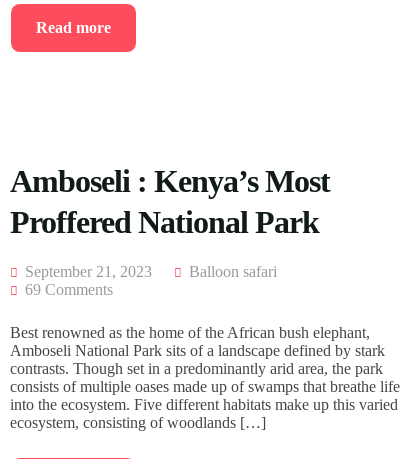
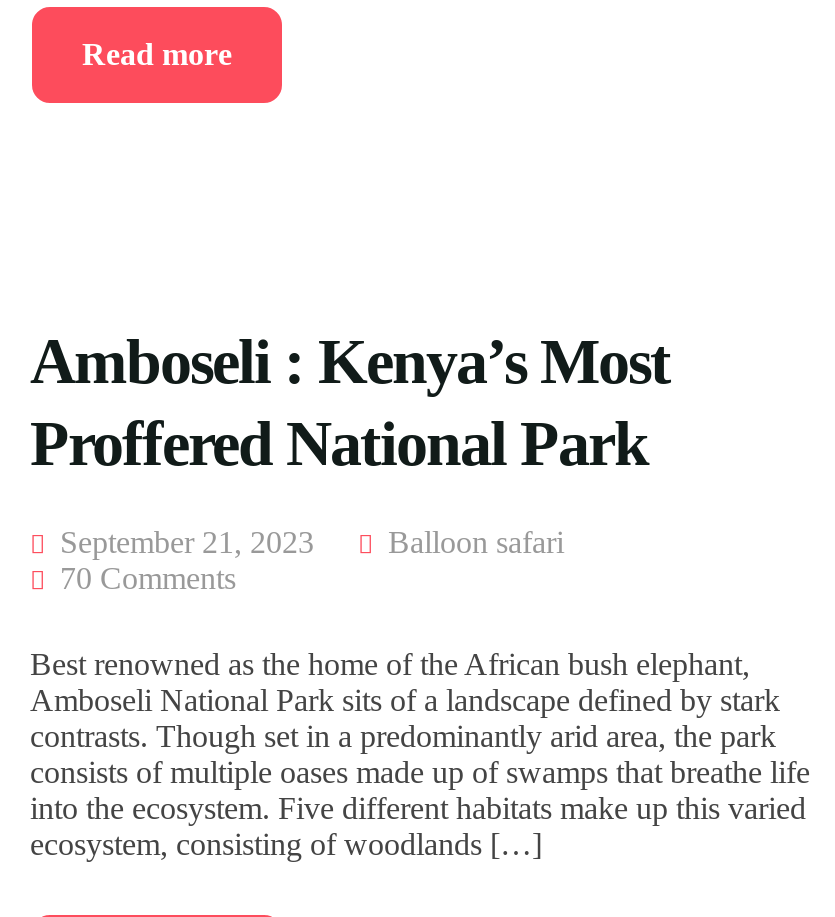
- 69 Comments
+ 70 Comments
